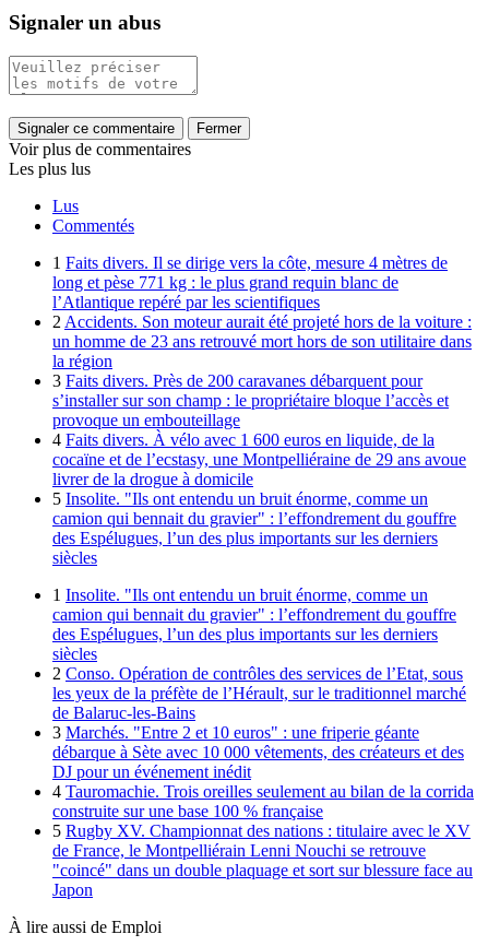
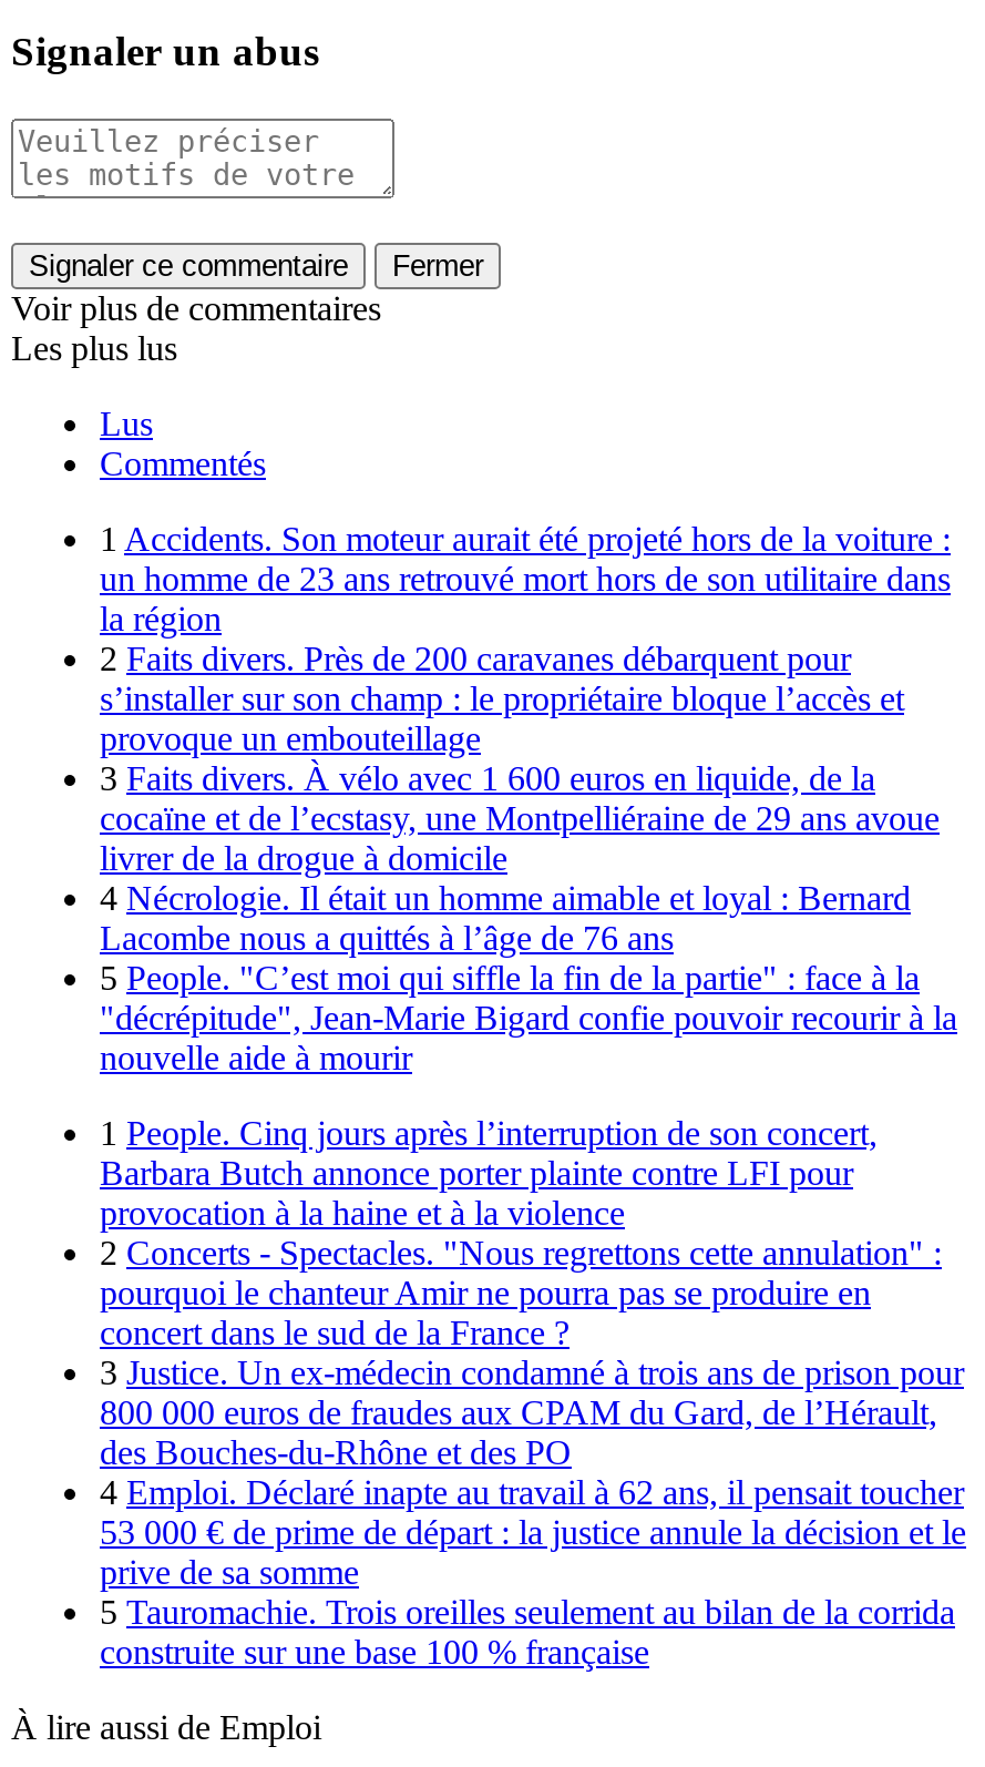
- 1 Faits divers. Il se dirige vers la côte, mesure 4 mètres de
- long et pèse 771 kg : le plus grand requin blanc de
- l’Atlantique repéré par les scientifiques
- 2 Accidents. Son moteur aurait été projeté hors de la voiture :
+ 1 Accidents. Son moteur aurait été projeté hors de la voiture :

- 3 Faits divers. Près de 200 caravanes débarquent pour
+ 2 Faits divers. Près de 200 caravanes débarquent pour

- 4 Faits divers. À vélo avec 1 600 euros en liquide, de la
+ 3 Faits divers. À vélo avec 1 600 euros en liquide, de la

- 5 Insolite. "Ils ont entendu un bruit énorme, comme un
- camion qui bennait du gravier" : l’effondrement du gouffre
- des Espélugues, l’un des plus importants sur les derniers
- siècles
+ 4 Nécrologie. Il était un homme aimable et loyal : Bernard
+ Lacombe nous a quittés à l’âge de 76 ans
+ 5 People. "C’est moi qui siffle la fin de la partie" : face à la
+ "décrépitude", Jean-Marie Bigard confie pouvoir recourir à la
+ nouvelle aide à mourir

- 1 Insolite. "Ils ont entendu un bruit énorme, comme un
- camion qui bennait du gravier" : l’effondrement du gouffre
- des Espélugues, l’un des plus importants sur les derniers
- siècles
- 2 Conso. Opération de contrôles des services de l’Etat, sous
- les yeux de la préfète de l’Hérault, sur le traditionnel marché
- de Balaruc-les-Bains
- 3 Marchés. "Entre 2 et 10 euros" : une friperie géante
- débarque à Sète avec 10 000 vêtements, des créateurs et des
- DJ pour un événement inédit
- 4 Tauromachie. Trois oreilles seulement au bilan de la corrida
+ 1 People. Cinq jours après l’interruption de son concert,
+ Barbara Butch annonce porter plainte contre LFI pour
+ provocation à la haine et à la violence
+ 2 Concerts - Spectacles. "Nous regrettons cette annulation" :
+ pourquoi le chanteur Amir ne pourra pas se produire en
+ concert dans le sud de la France ?
+ 3 Justice. Un ex-médecin condamné à trois ans de prison pour
+ 800 000 euros de fraudes aux CPAM du Gard, de l’Hérault,
+ des Bouches-du-Rhône et des PO
+ 4 Emploi. Déclaré inapte au travail à 62 ans, il pensait toucher
+ 53 000 € de prime de départ : la justice annule la décision et le
+ prive de sa somme
+ 5 Tauromachie. Trois oreilles seulement au bilan de la corrida

- 5 Rugby XV. Championnat des nations : titulaire avec le XV
- de France, le Montpelliérain Lenni Nouchi se retrouve
- "coincé" dans un double plaquage et sort sur blessure face au
- Japon
